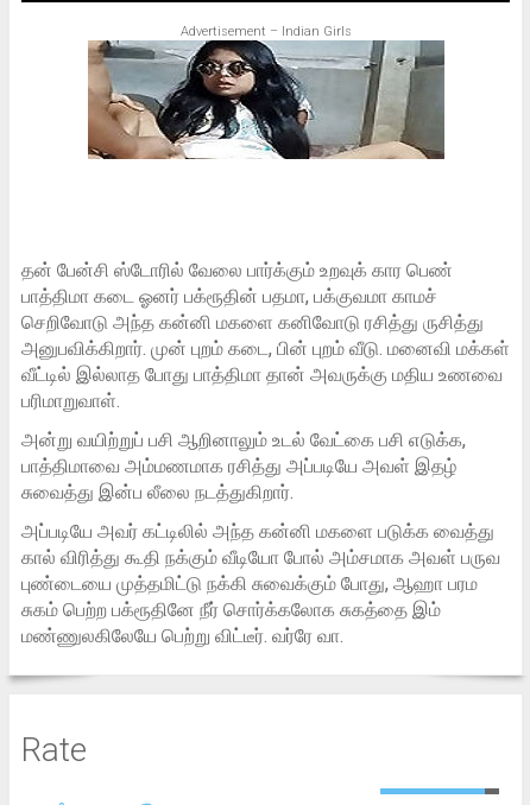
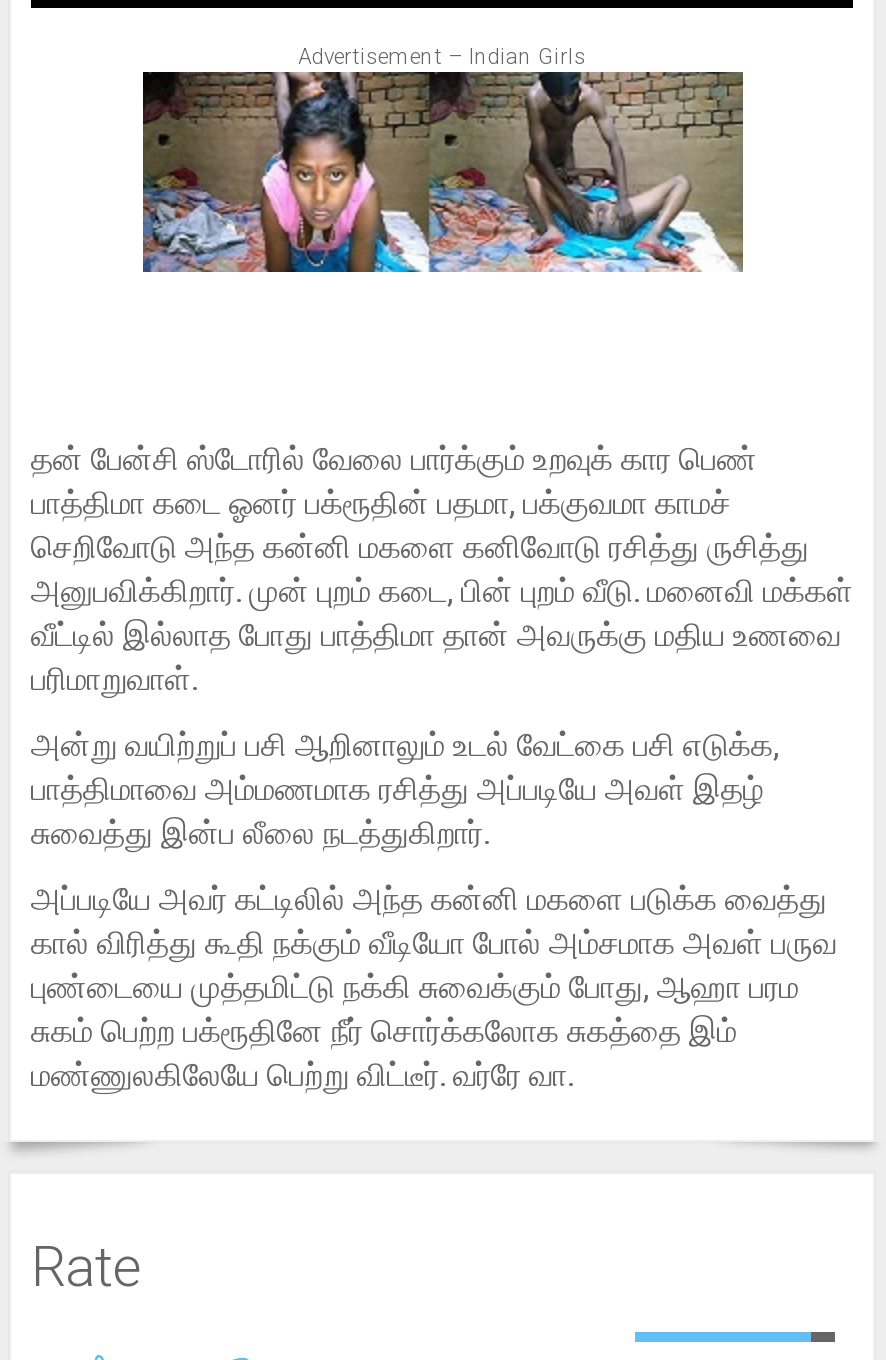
- [image]
+ [image]
